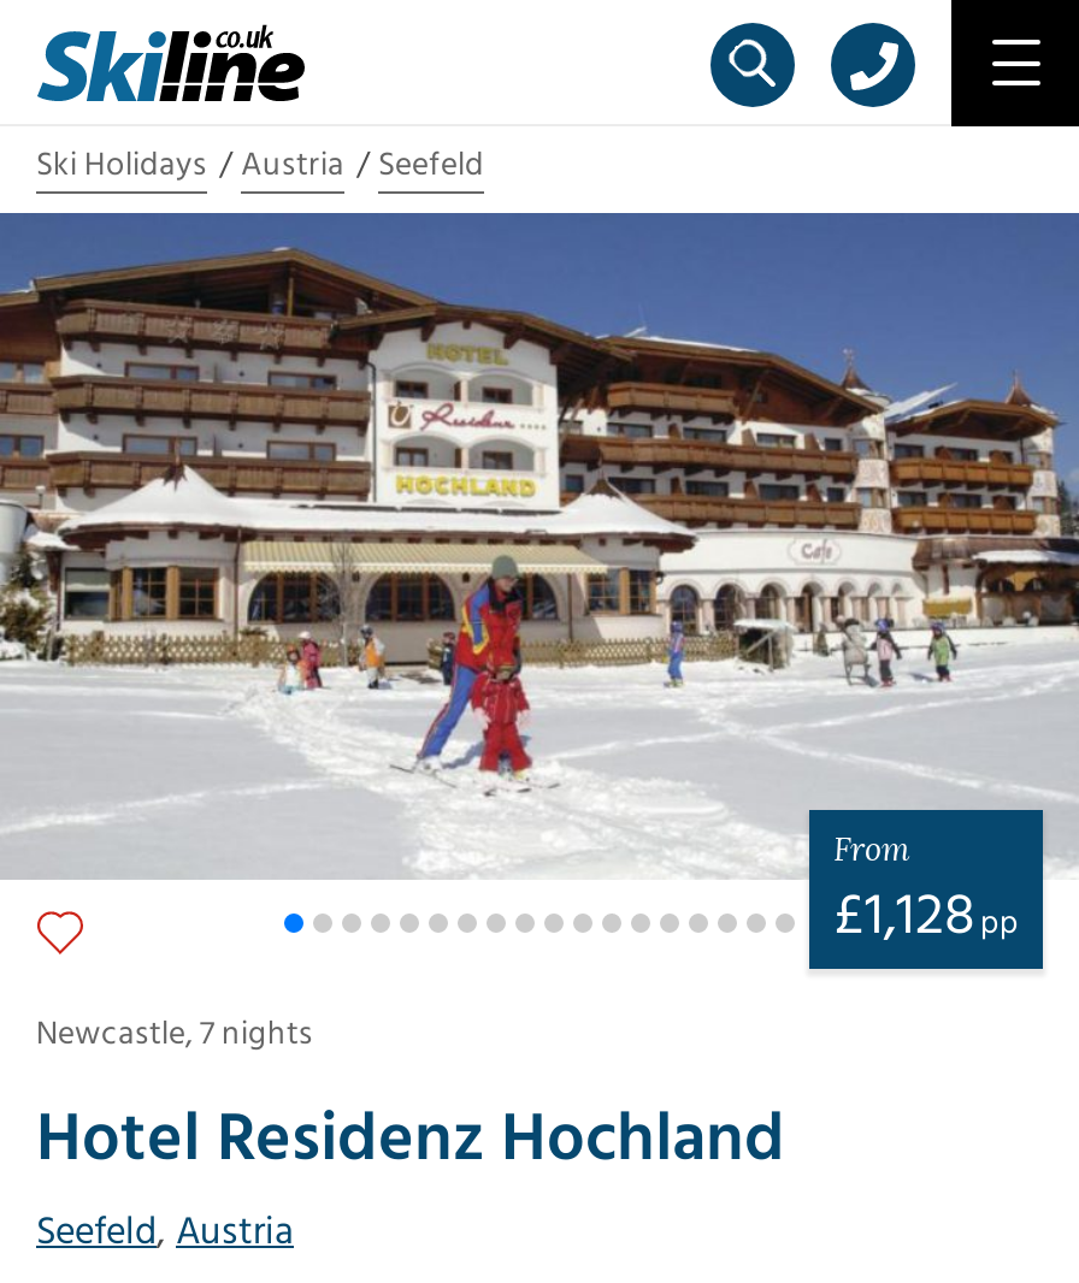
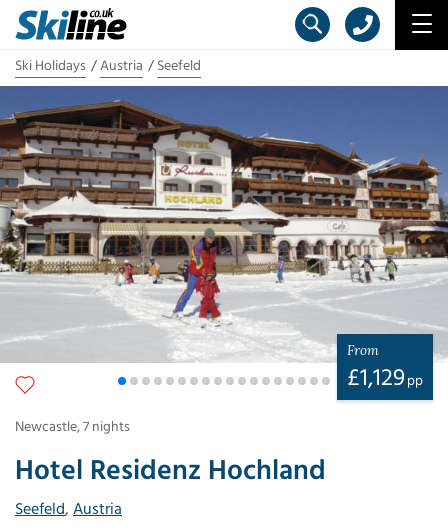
- £1,128 pp
+ £1,129 pp
